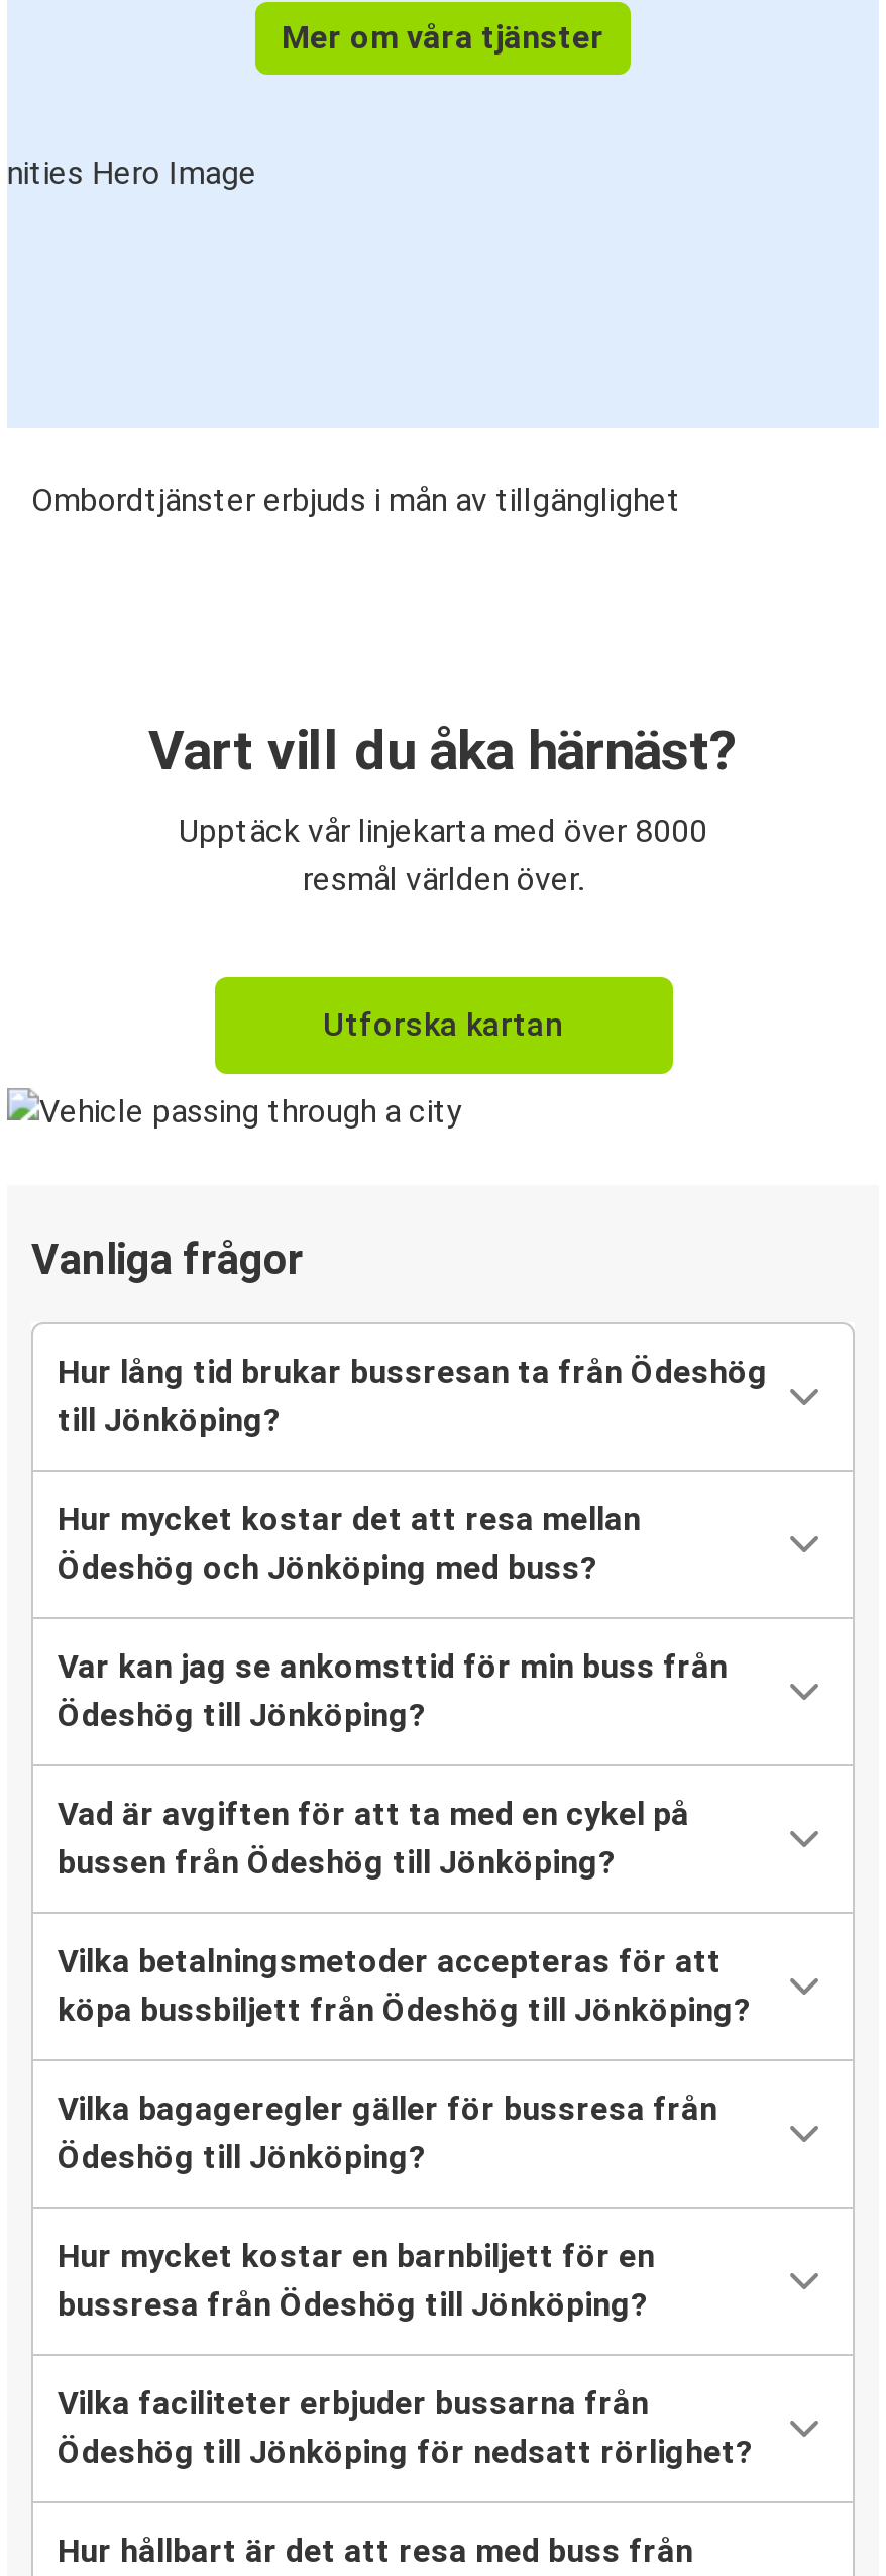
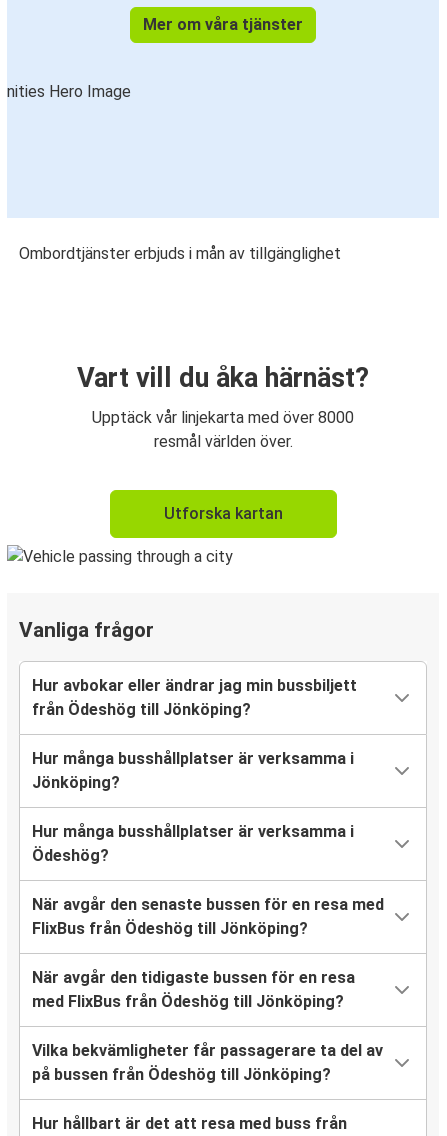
- Hur lång tid brukar bussresan ta från Ödeshög
- till Jönköping?
- Hur mycket kostar det att resa mellan
- Ödeshög och Jönköping med buss?
- Var kan jag se ankomsttid för min buss från
- Ödeshög till Jönköping?
- Vad är avgiften för att ta med en cykel på
- bussen från Ödeshög till Jönköping?
- Vilka betalningsmetoder accepteras för att
- köpa bussbiljett från Ödeshög till Jönköping?
- Vilka bagageregler gäller för bussresa från
- Ödeshög till Jönköping?
- Hur mycket kostar en barnbiljett för en
- bussresa från Ödeshög till Jönköping?
- Vilka faciliteter erbjuder bussarna från
- Ödeshög till Jönköping för nedsatt rörlighet?
+ Hur avbokar eller ändrar jag min bussbiljett
+ från Ödeshög till Jönköping?
+ Hur många busshållplatser är verksamma i
+ Jönköping?
+ Hur många busshållplatser är verksamma i
+ Ödeshög?
+ När avgår den senaste bussen för en resa med
+ FlixBus från Ödeshög till Jönköping?
+ När avgår den tidigaste bussen för en resa
+ med FlixBus från Ödeshög till Jönköping?
+ Vilka bekvämligheter får passagerare ta del av
+ på bussen från Ödeshög till Jönköping?
